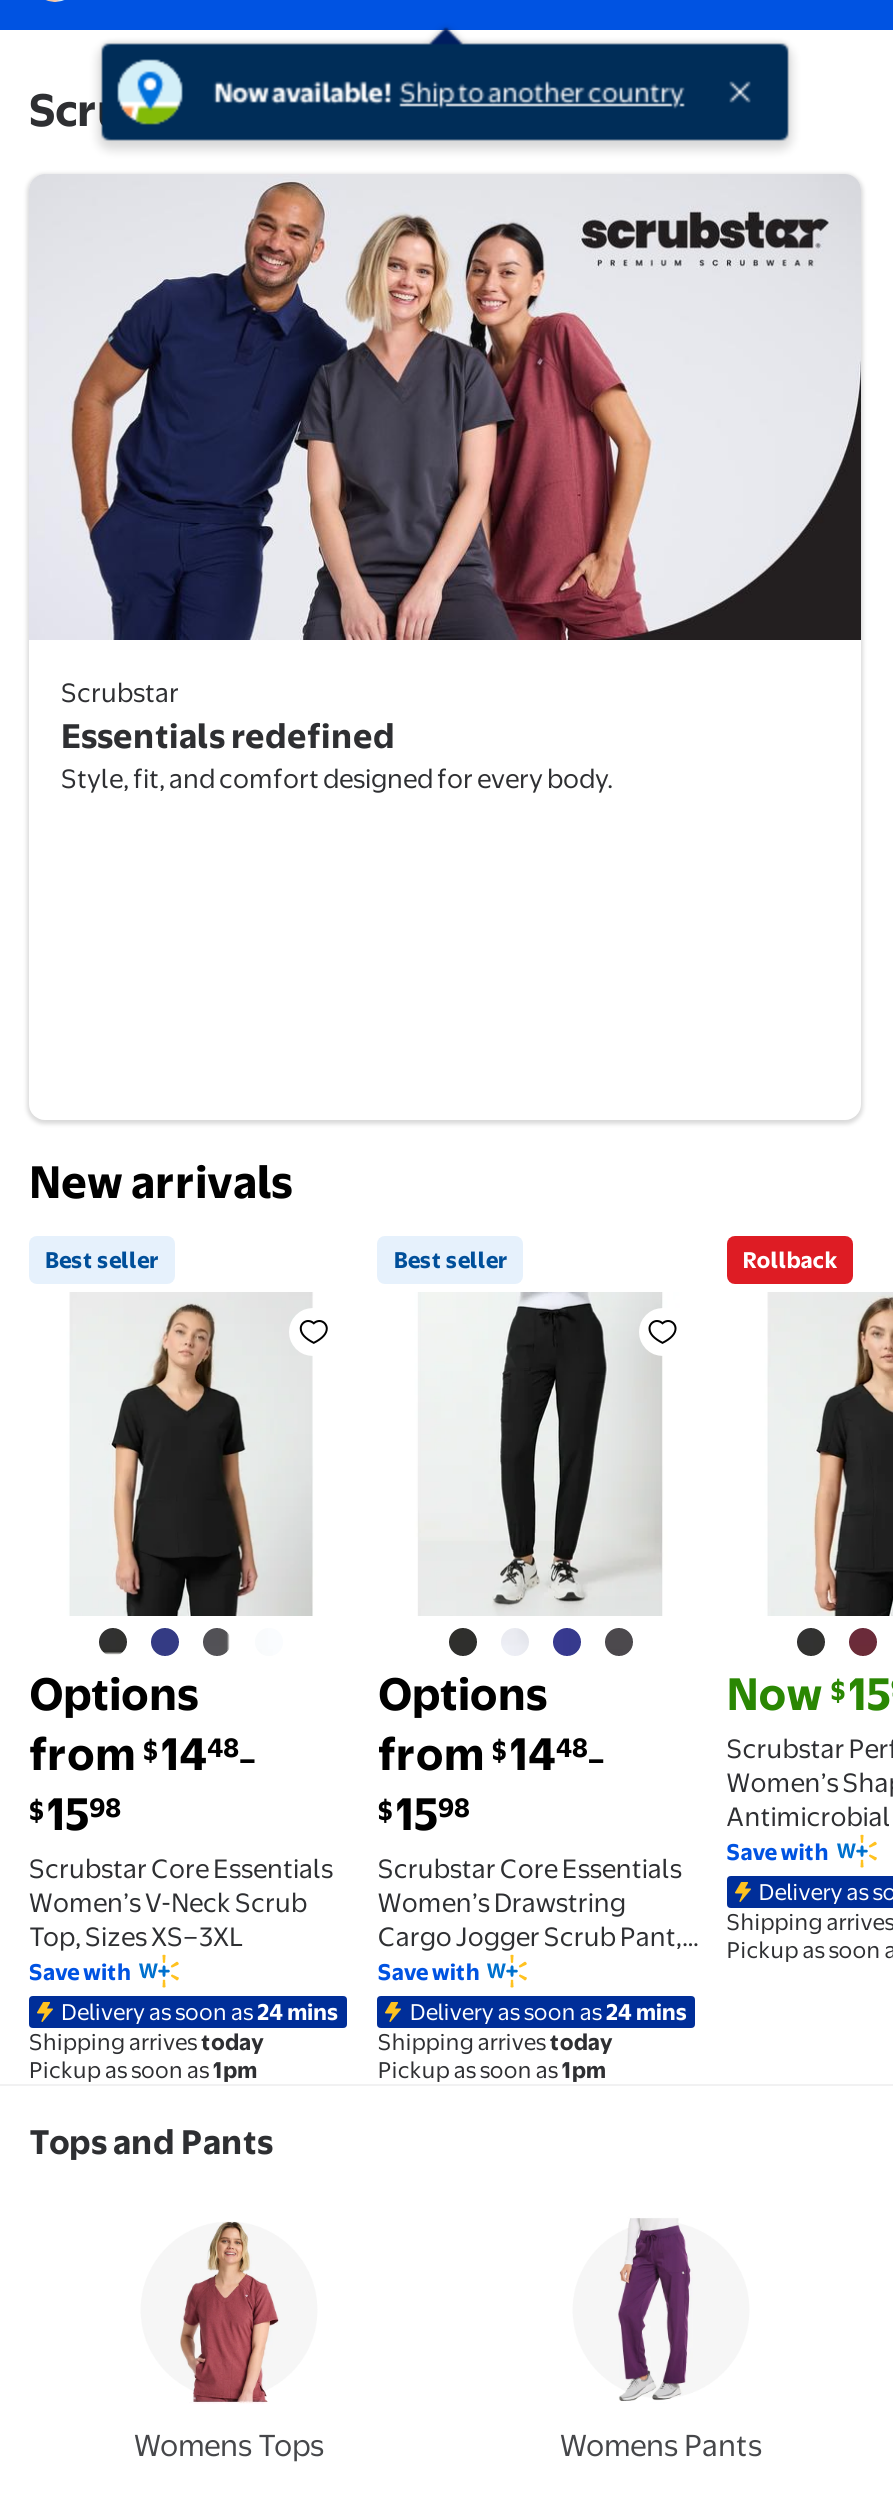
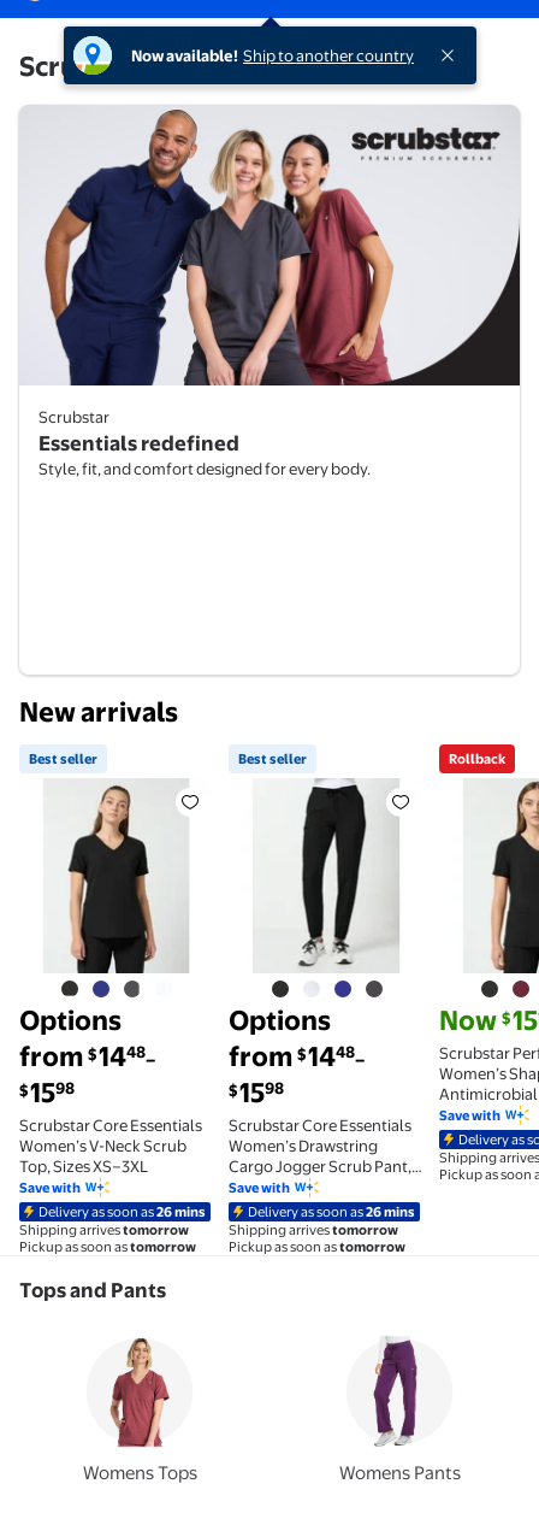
- Delivery as soon as24 mins
+ Delivery as soon as26 mins

- Delivery as soon as24 mins
+ Delivery as soon as26 mins

- Shipping arrivestoday
+ Shipping arrivestomorrow

- Shipping arrivestoday
+ Shipping arrivestomorrow

- Pickup as soon as 1pm
+ Pickup as soon as tomorrow

- Pickup as soon as1pm
+ Pickup as soon astomorrow
